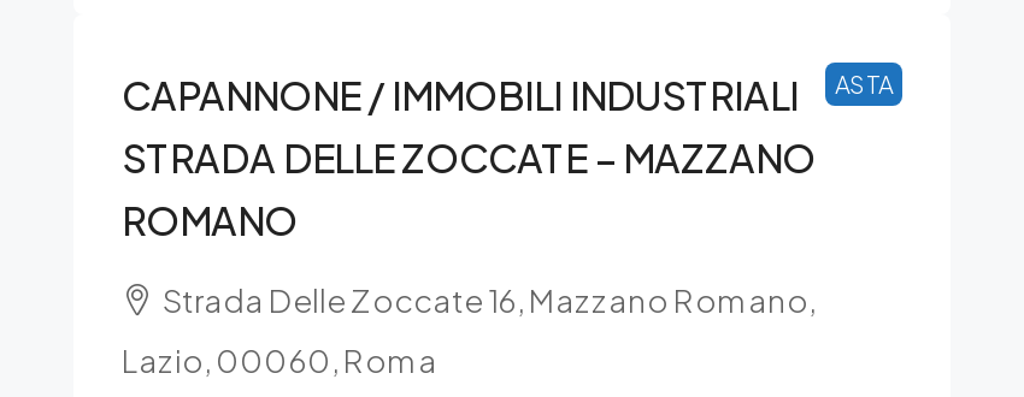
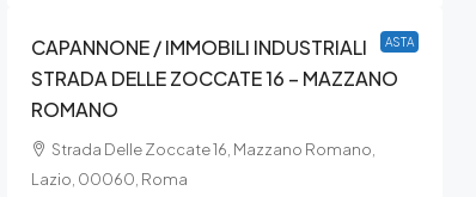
- STRADA DELLE ZOCCATE – MAZZANO
+ STRADA DELLE ZOCCATE 16 – MAZZANO
